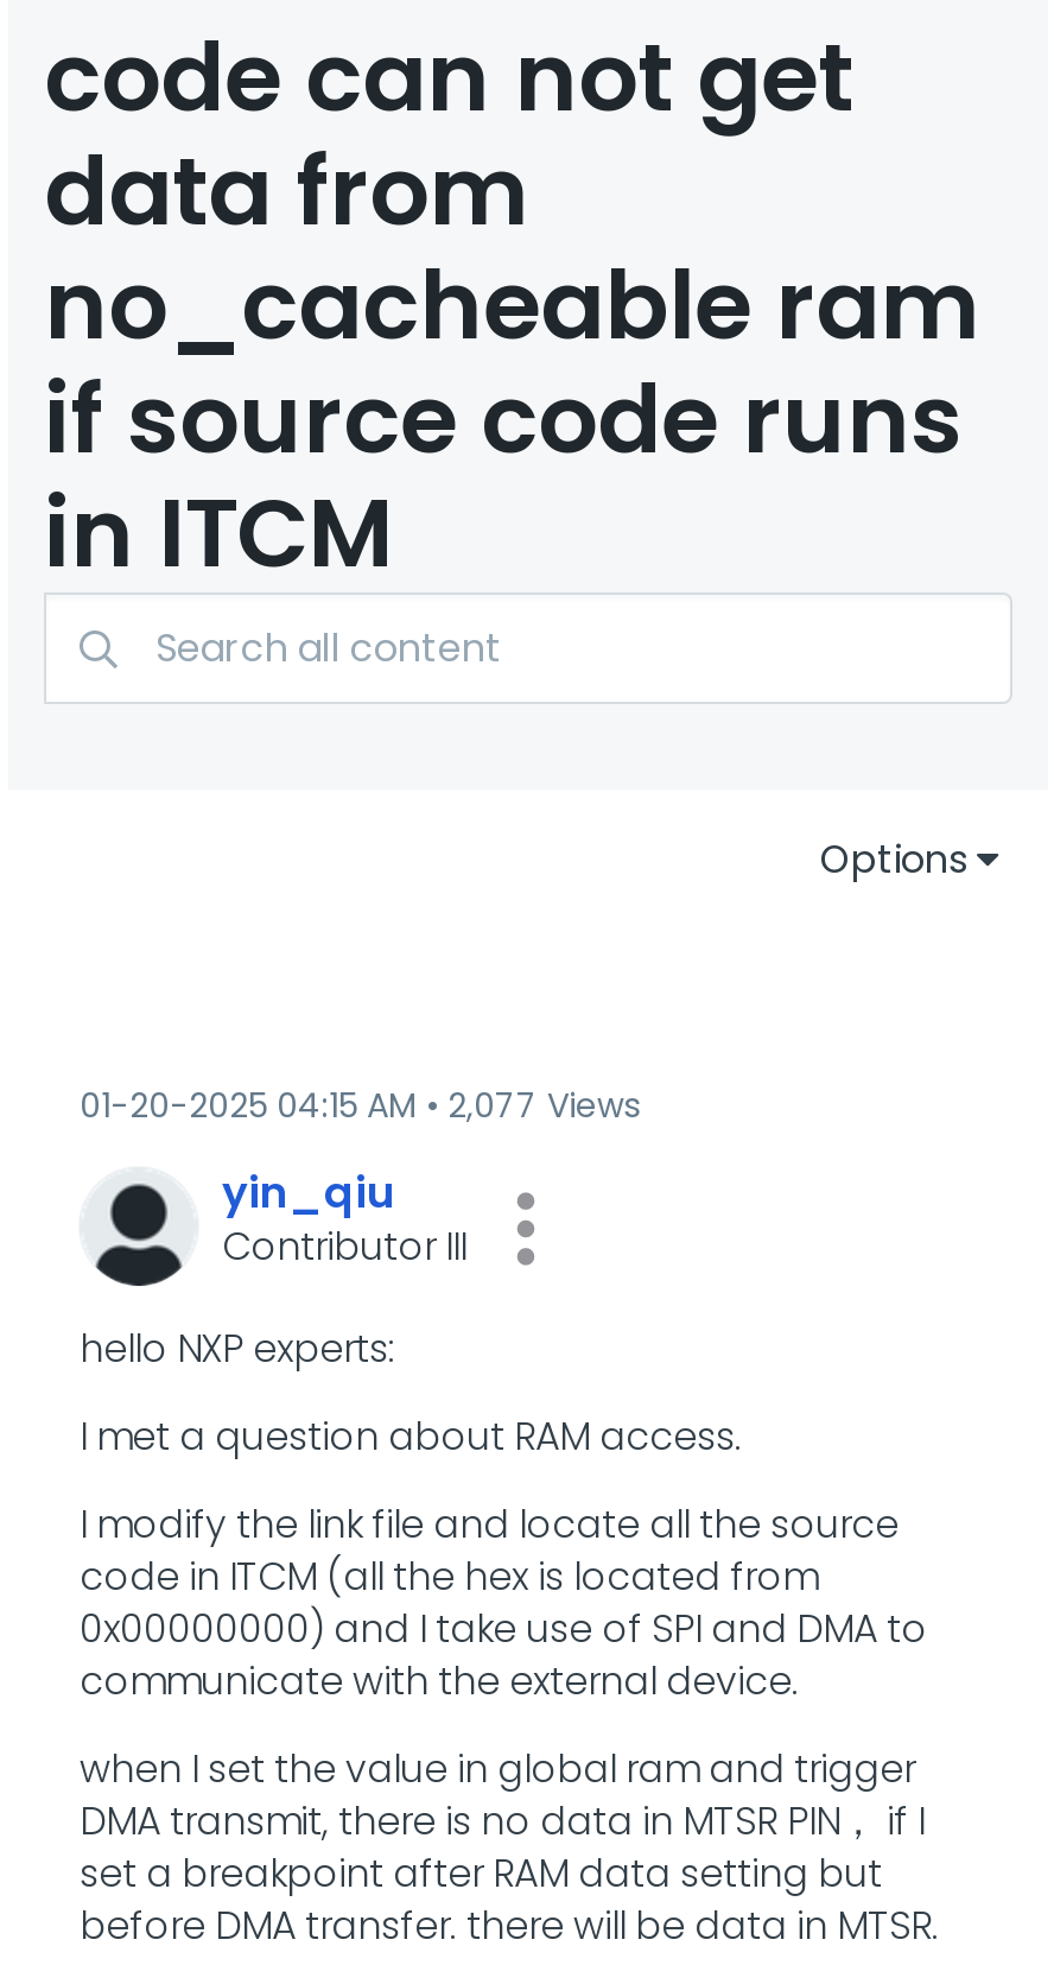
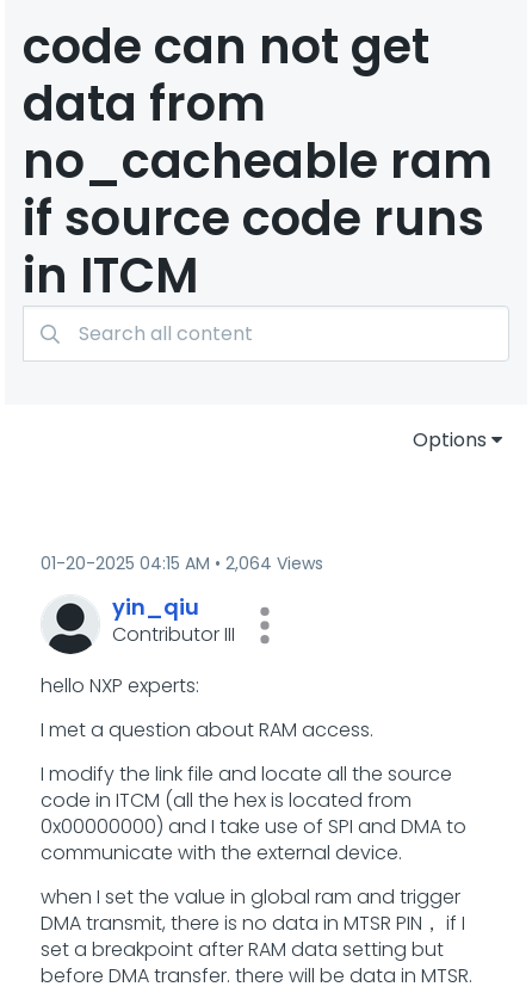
- 01-20-2025 04:15 AM 2,077 Views
+ 01-20-2025 04:15 AM 2,064 Views
